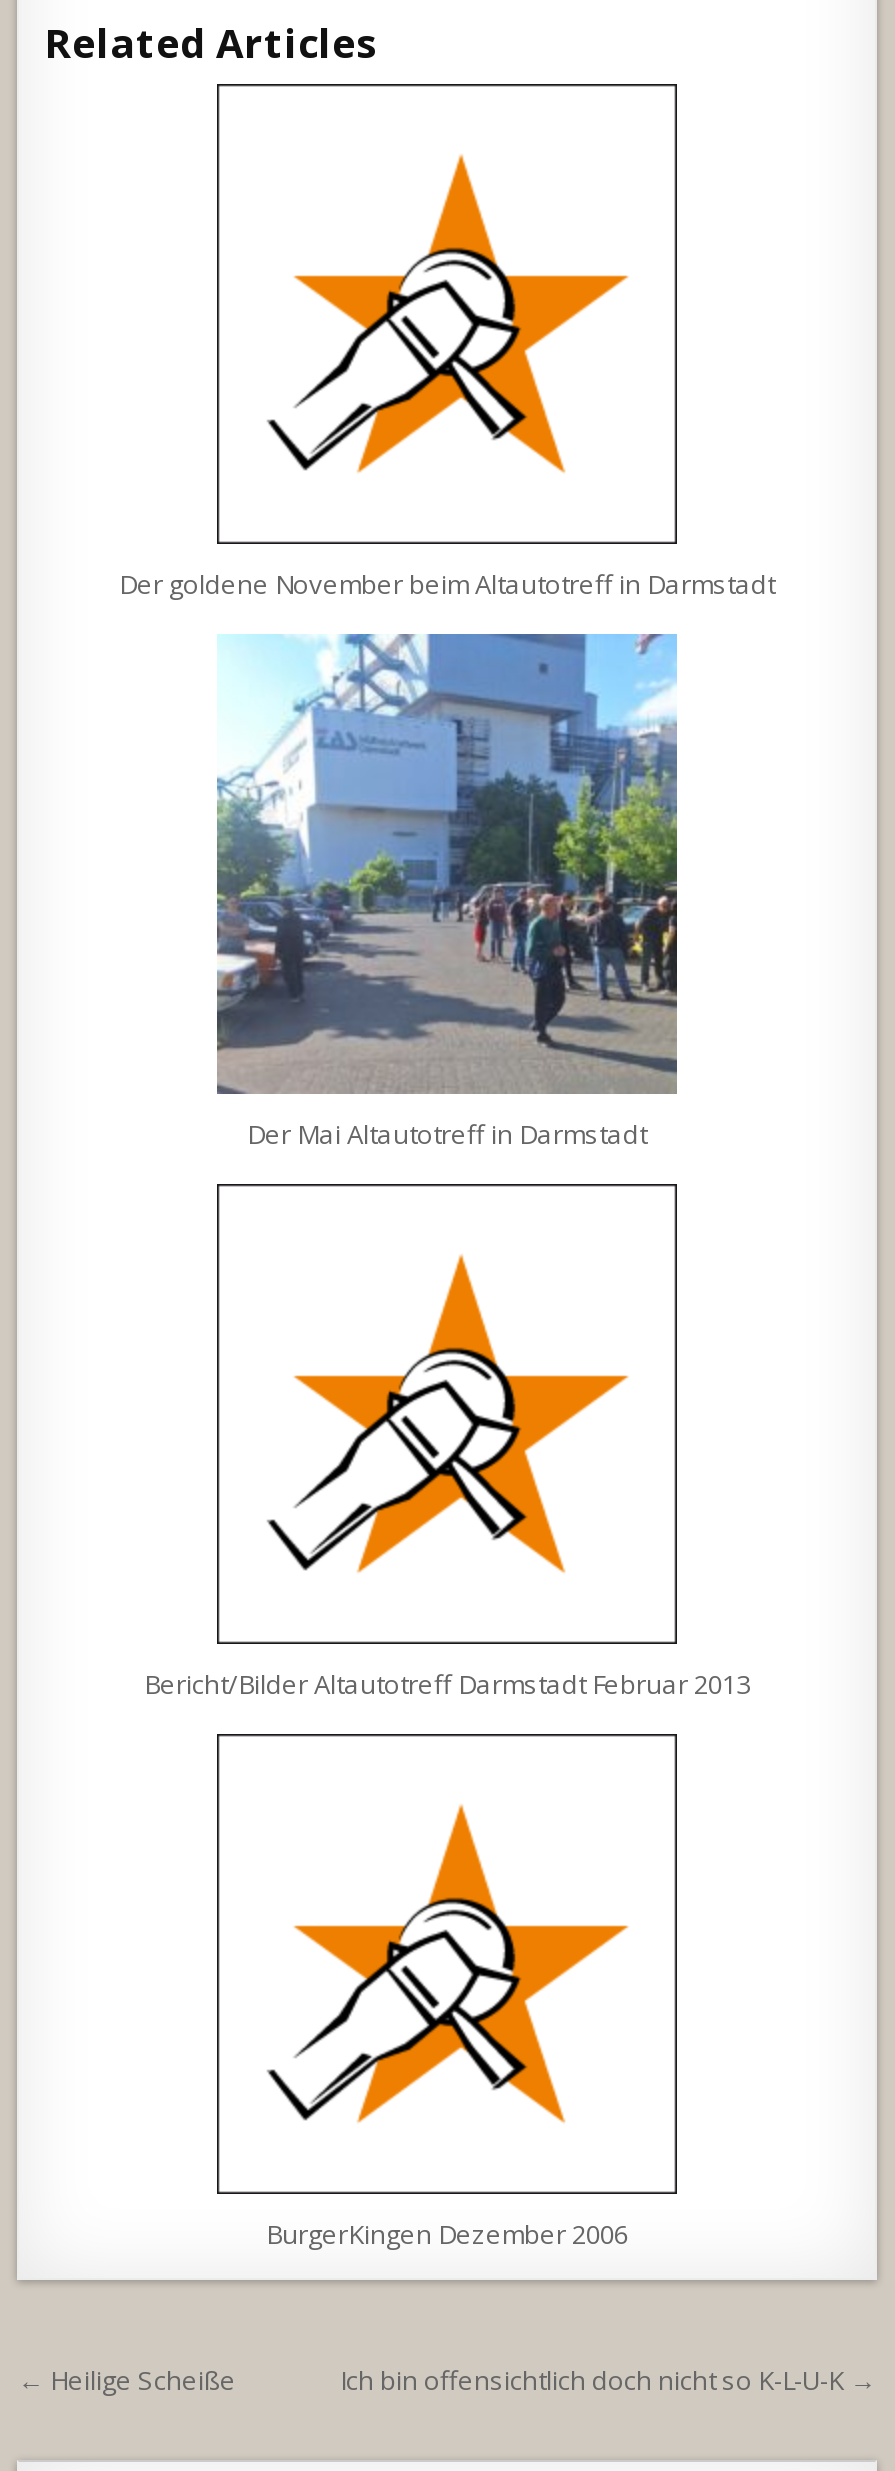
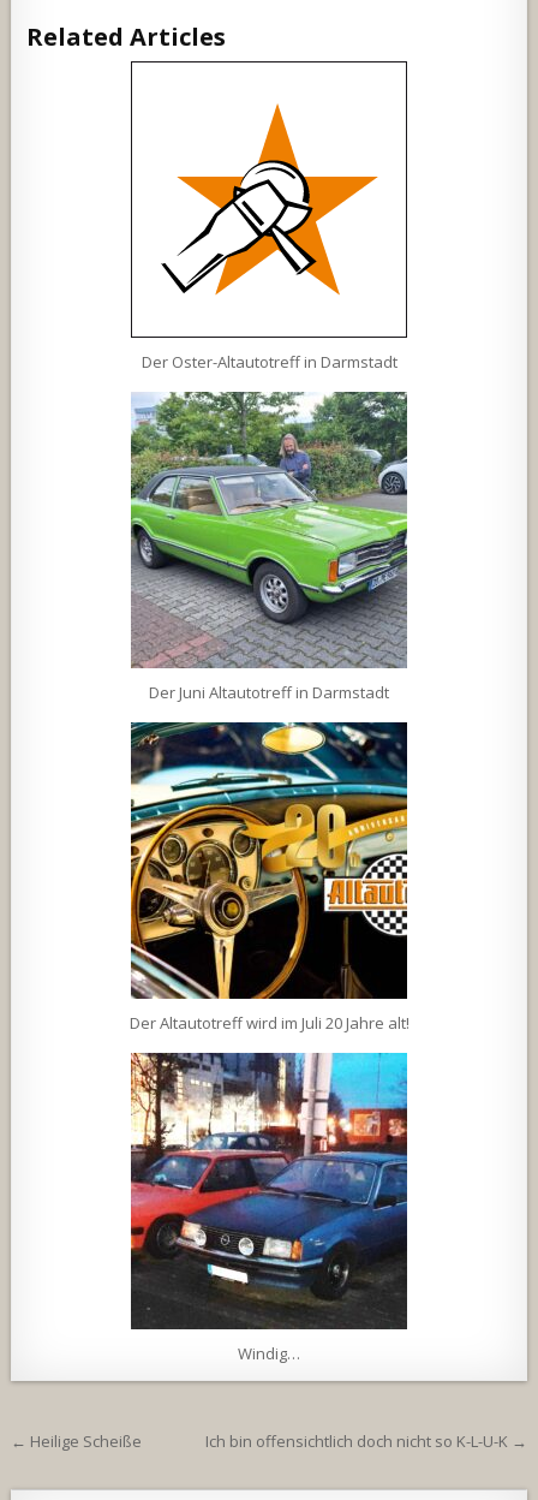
- Der goldene November beim Altautotreff in Darmstadt
+ Der Oster-Altautotreff in Darmstadt

- [image]
- Der Mai Altautotreff in Darmstadt
+ [image]
+ Der Juni Altautotreff in Darmstadt

- [image]
- Bericht/Bilder Altautotreff Darmstadt Februar 2013
+ [image]
+ Der Altautotreff wird im Juli 20 Jahre alt!

- [image]
- BurgerKingen Dezember 2006
+ [image]
+ Windig…
